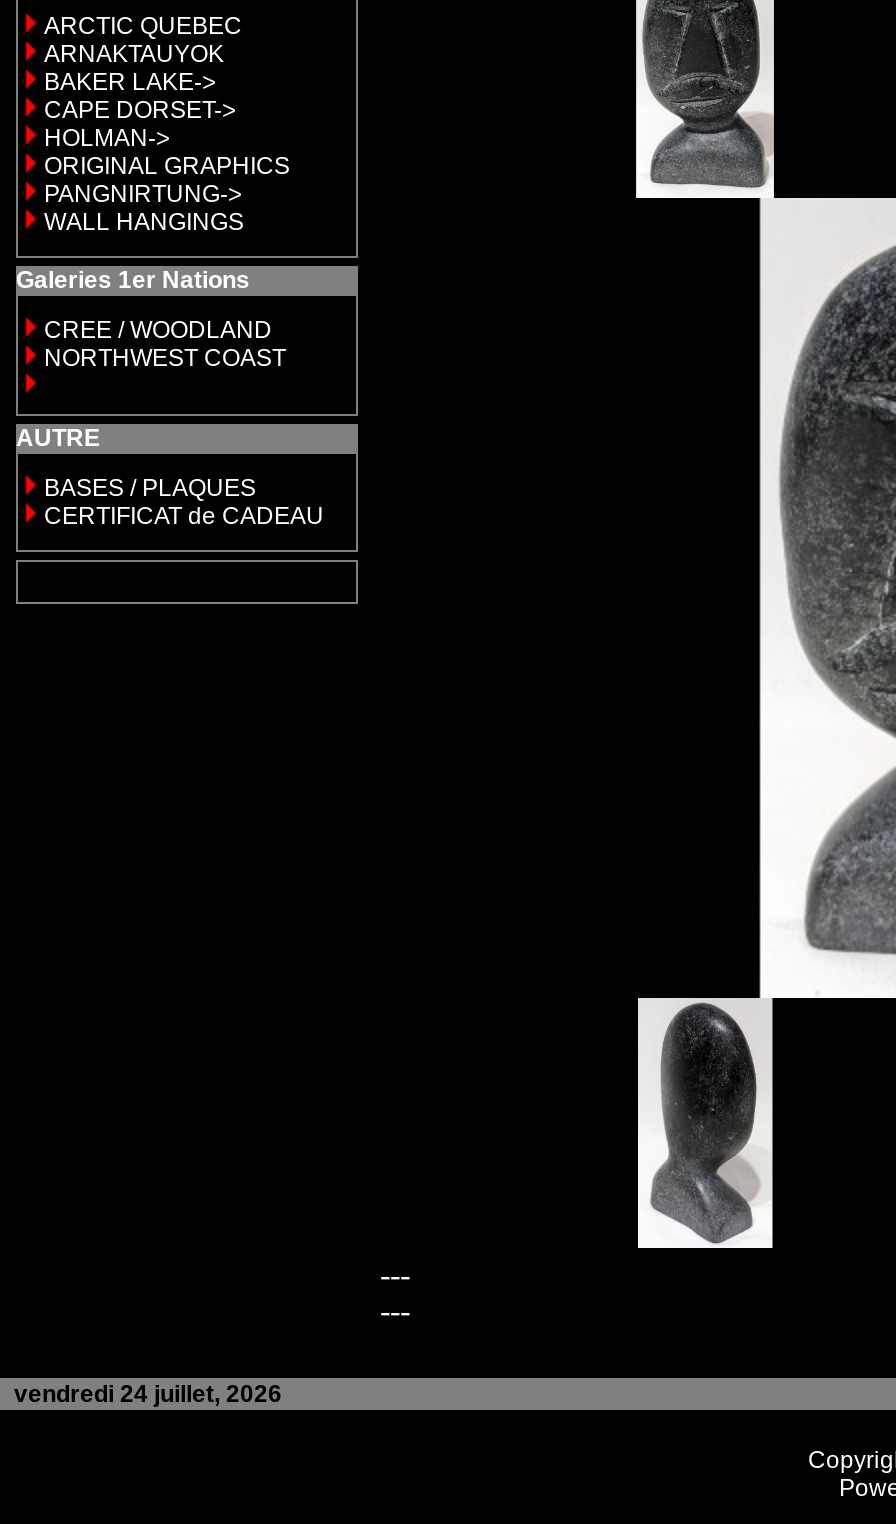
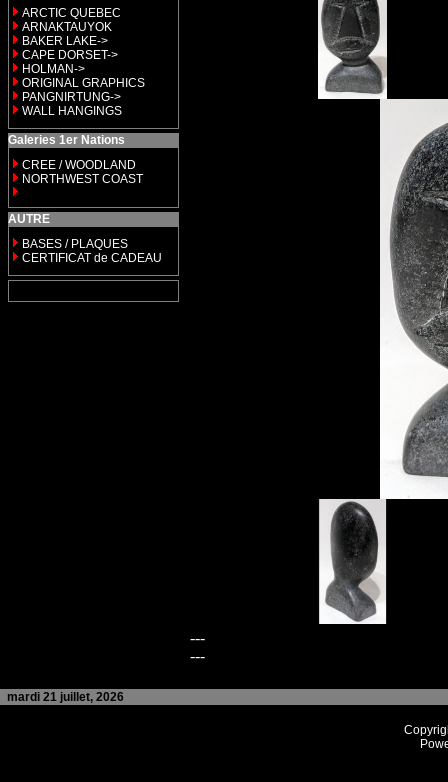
- vendredi 24 juillet, 2026
+ mardi 21 juillet, 2026
